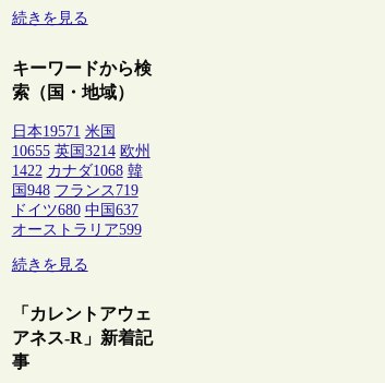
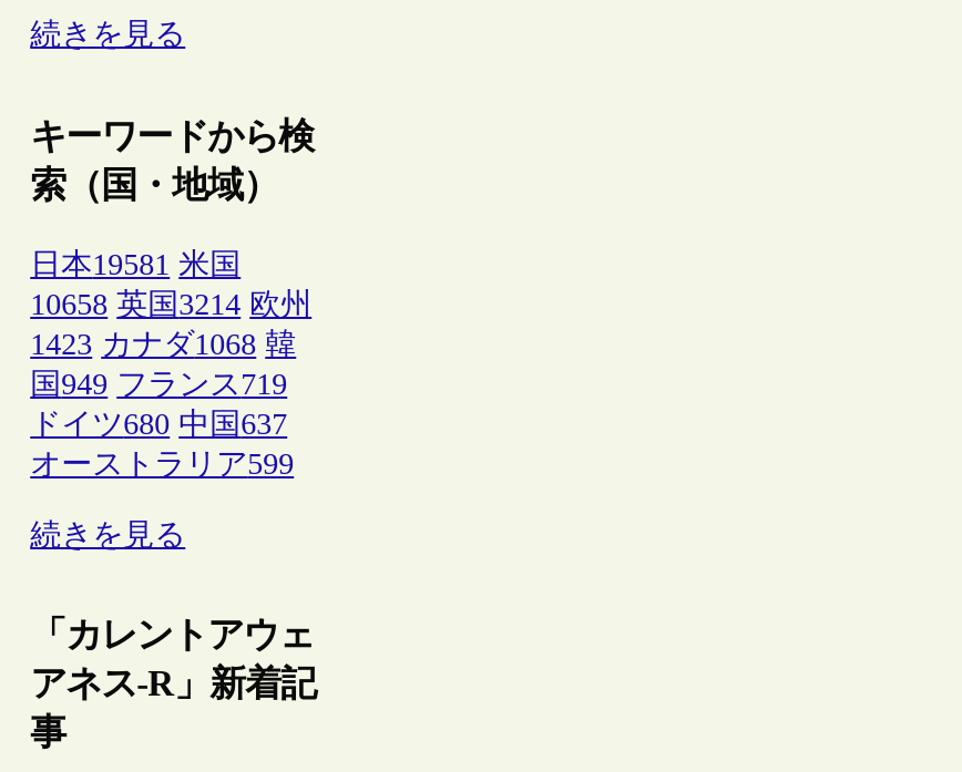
- 日本19571 米国
+ 日本19581 米国

- 10655 英国3214 欧州
+ 10658 英国3214 欧州

- 1422 カナダ1068 韓
+ 1423 カナダ1068 韓

- 国948 フランス719
+ 国949 フランス719
